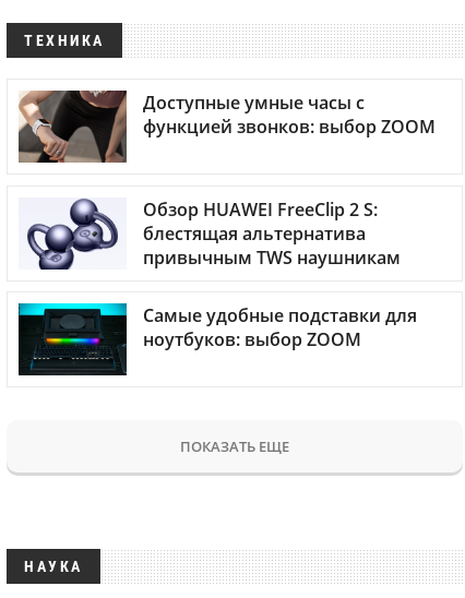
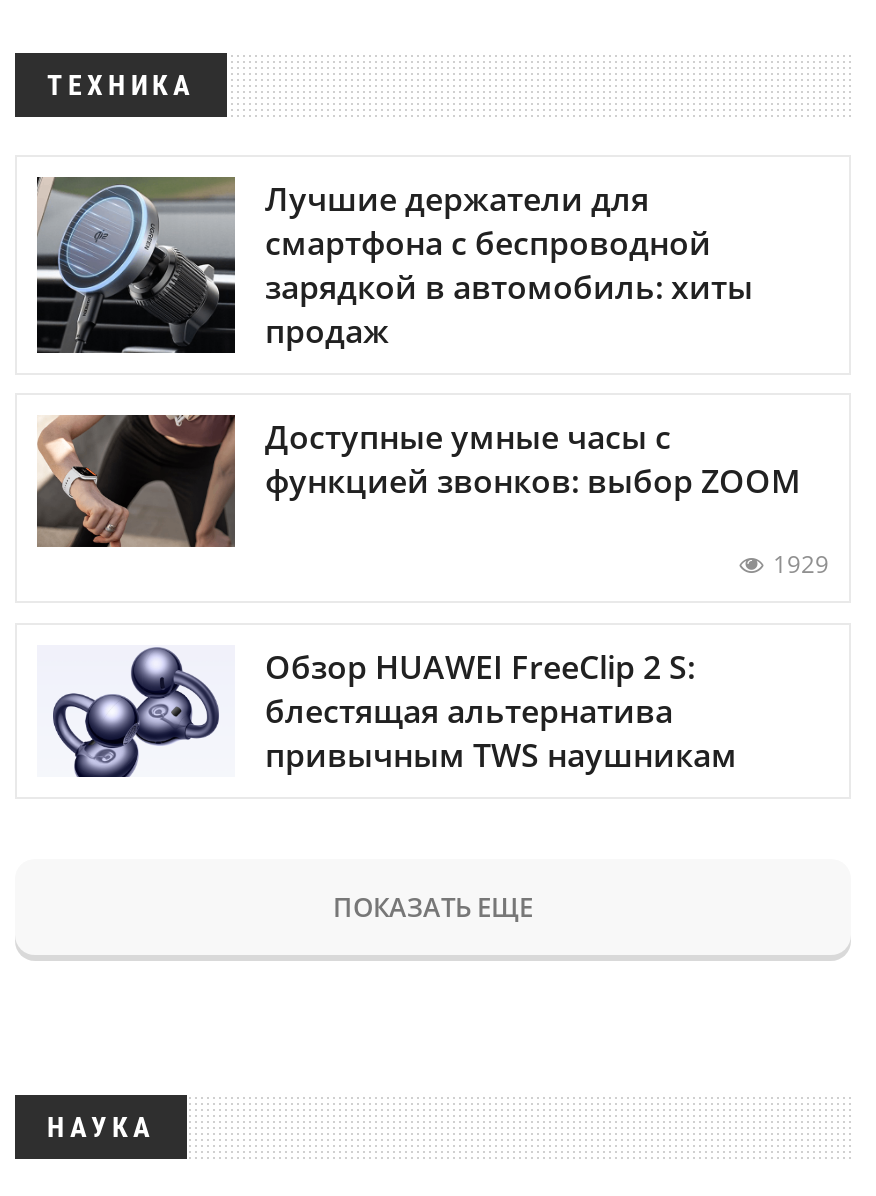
+ [image]
+ Лучшие держатели для
+ смартфона с беспроводной
+ зарядкой в автомобиль: хиты
+ продаж

moved down: [image] | Доступные умные часы с | функцией звонков: выбор ZOOM

+ 1929

moved down: [image] | Обзор HUAWEI FreeClip 2 S: | блестящая альтернатива | привычным TWS наушникам

- [image]
- Самые удобные подставки для
- ноутбуков: выбор ZOOM
